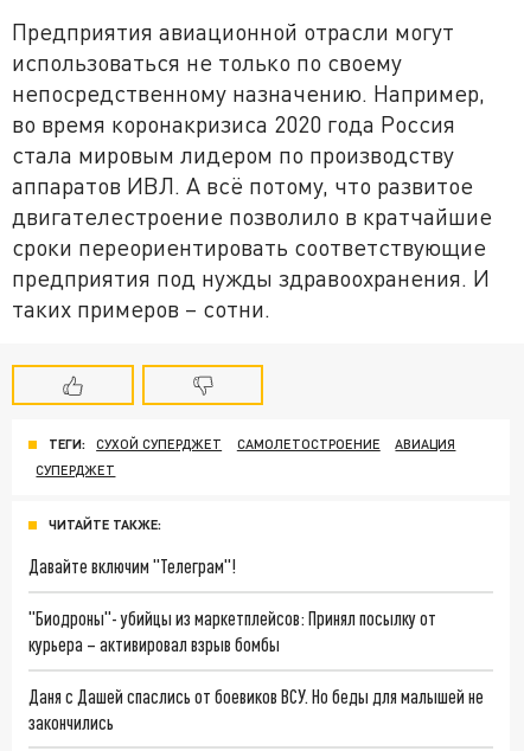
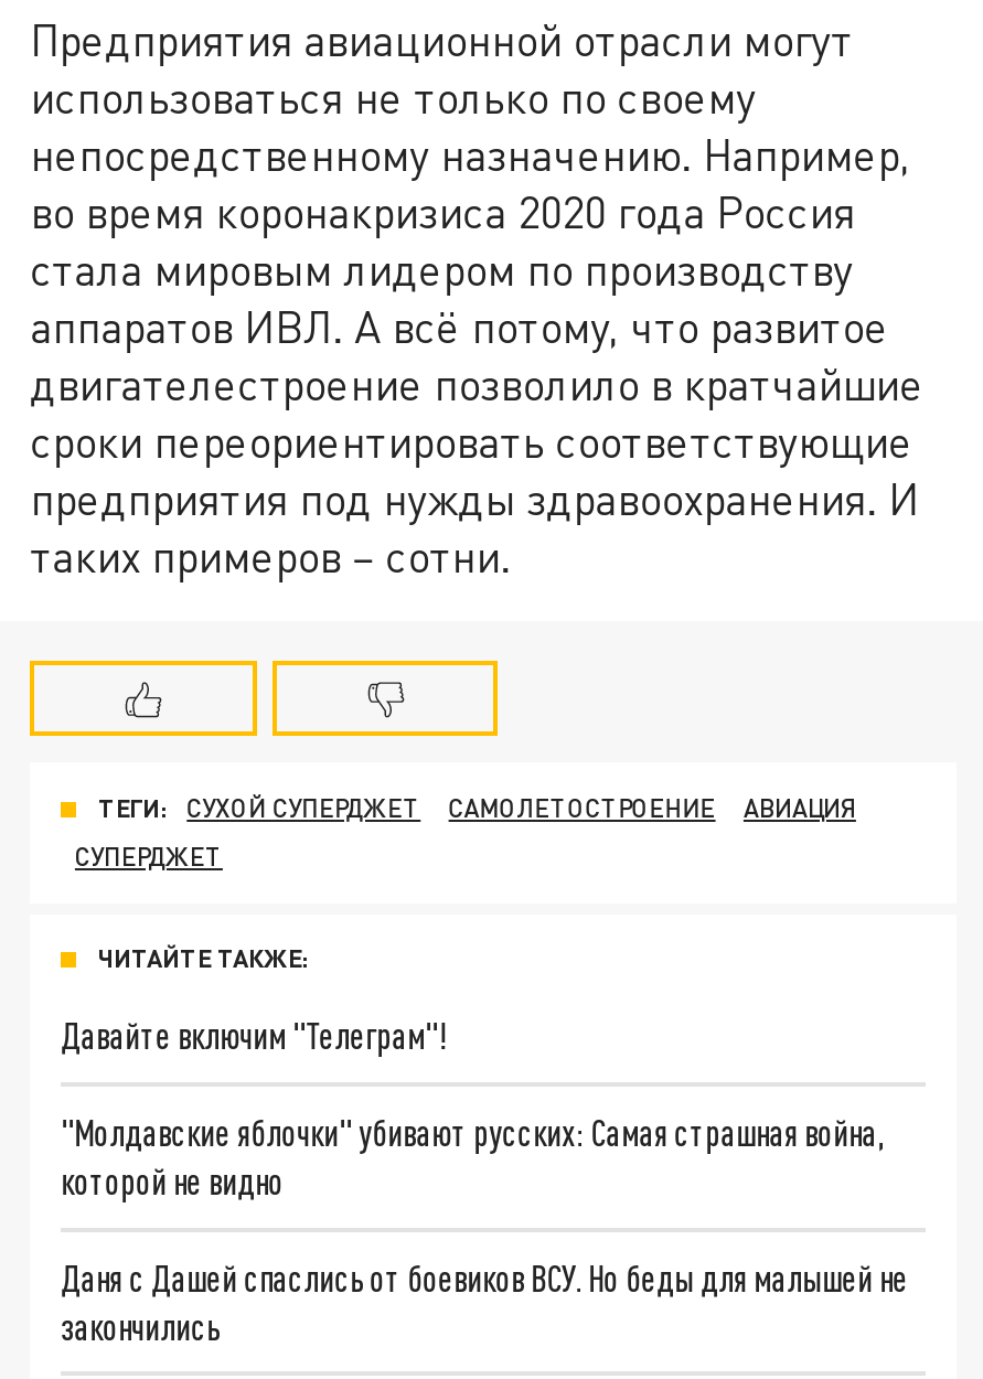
- "Биодроны"- убийцы из маркетплейсов: Принял посылку от
- курьера – активировал взрыв бомбы
+ "Молдавские яблочки" убивают русских: Самая страшная война,
+ которой не видно
